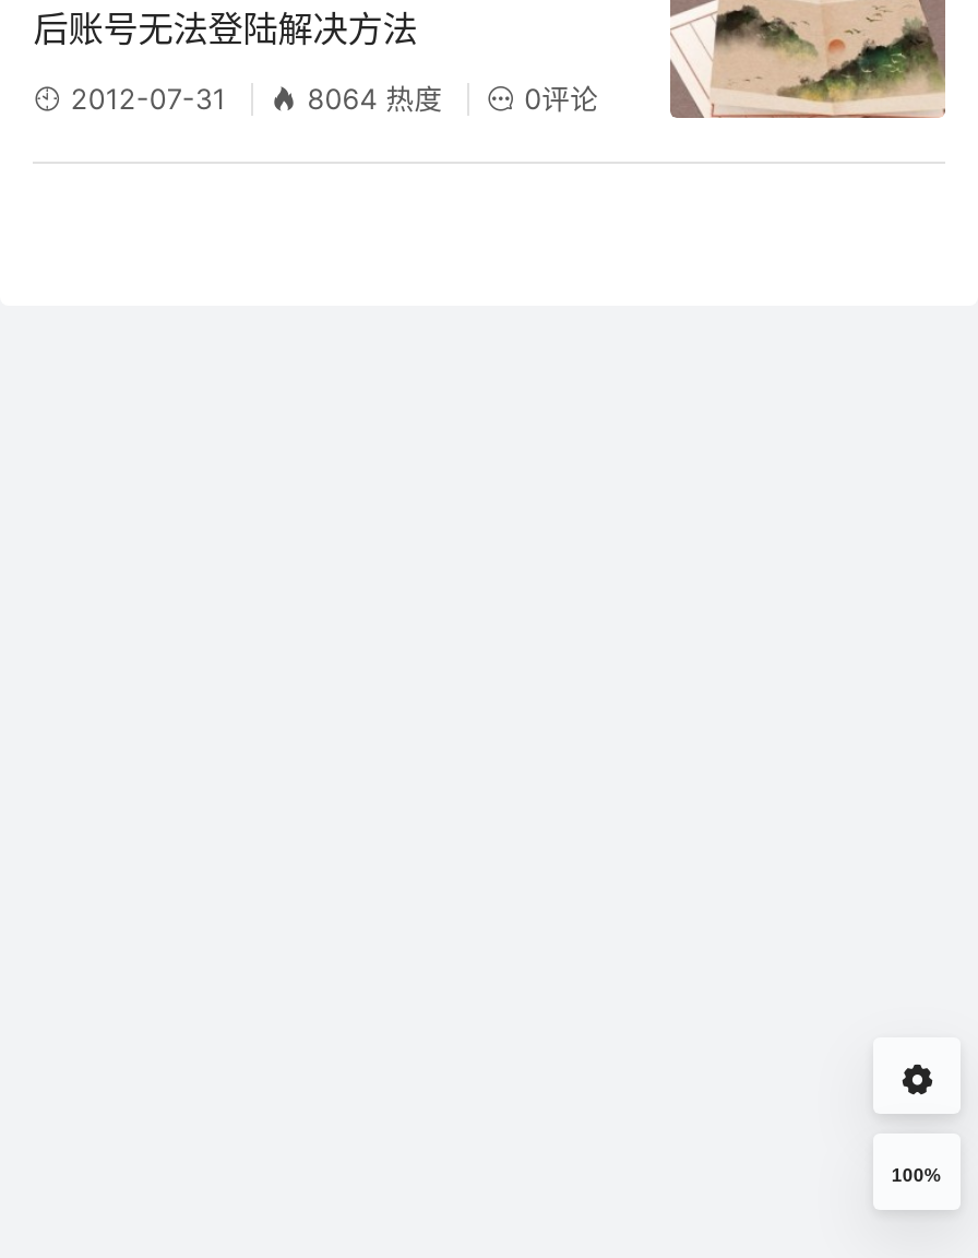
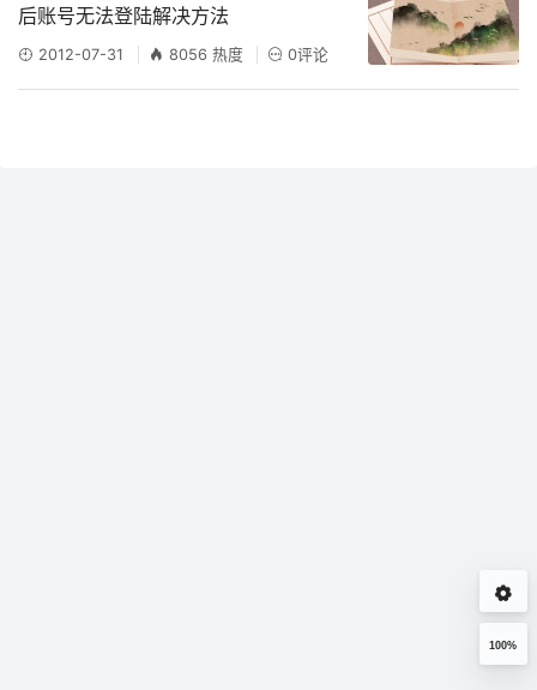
- 8064 热度
+ 8056 热度
